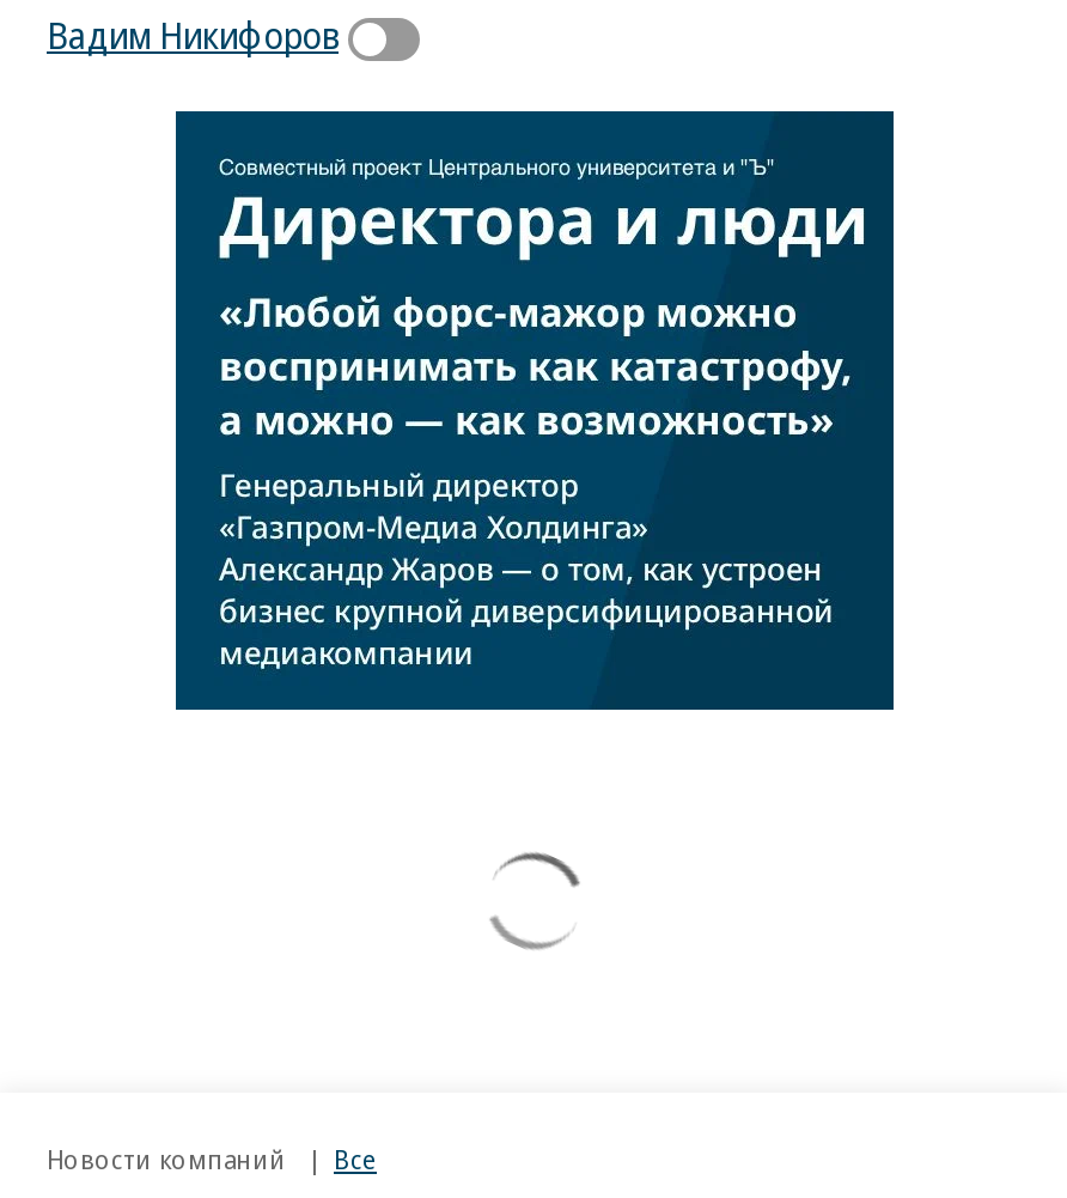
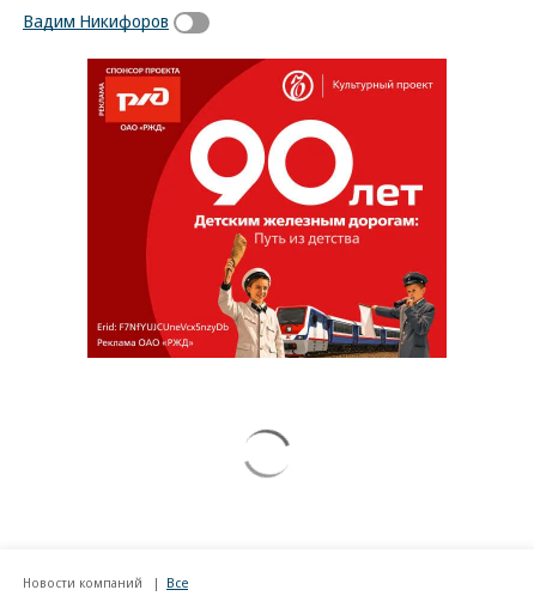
- [image]
+ [image]
